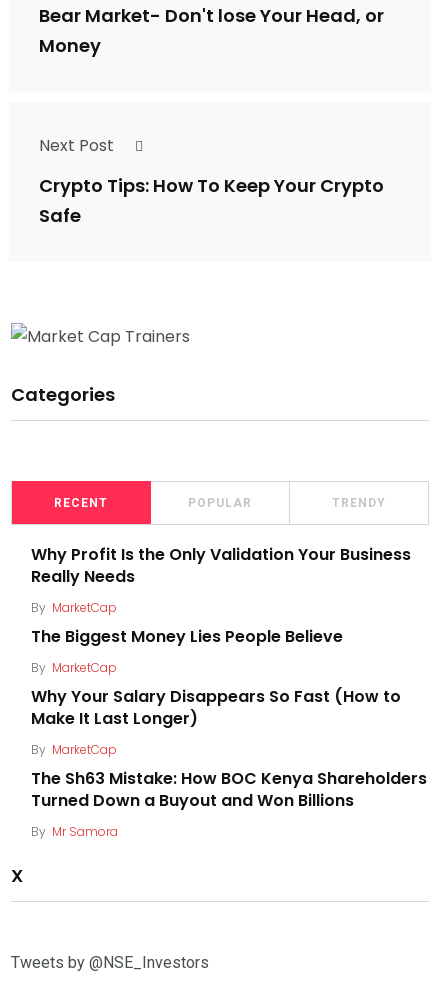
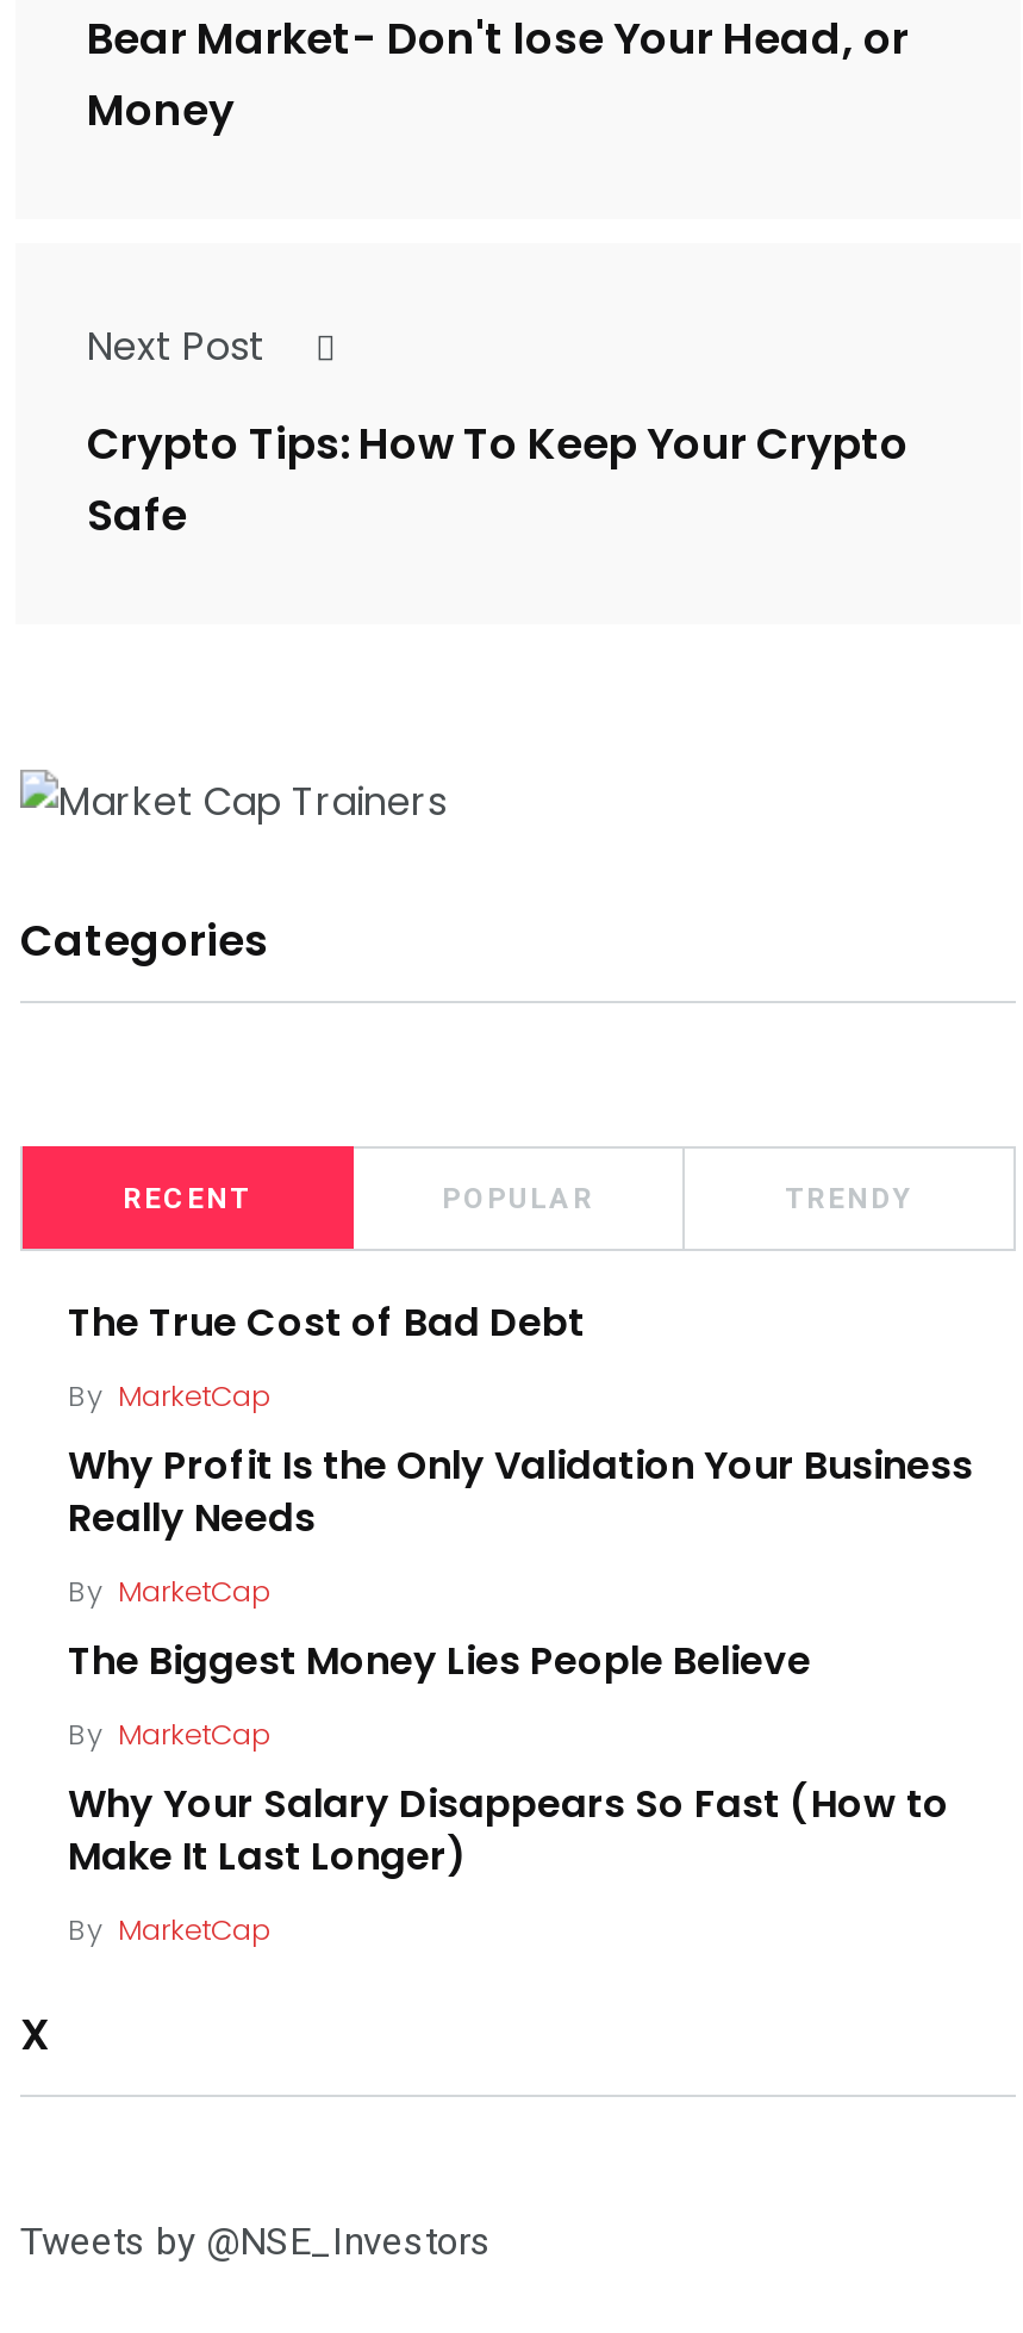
+ The True Cost of Bad Debt
+ By MarketCap

moved down: Why Profit Is the Only Validation Your Business | Really Needs | By MarketCap | The Biggest Money Lies People Believe | By MarketCap | Why Your Salary Disappears So Fast (How to | Make It Last Longer) | By MarketCap

- The Sh63 Mistake: How BOC Kenya Shareholders
- Turned Down a Buyout and Won Billions
- By Mr Samora
